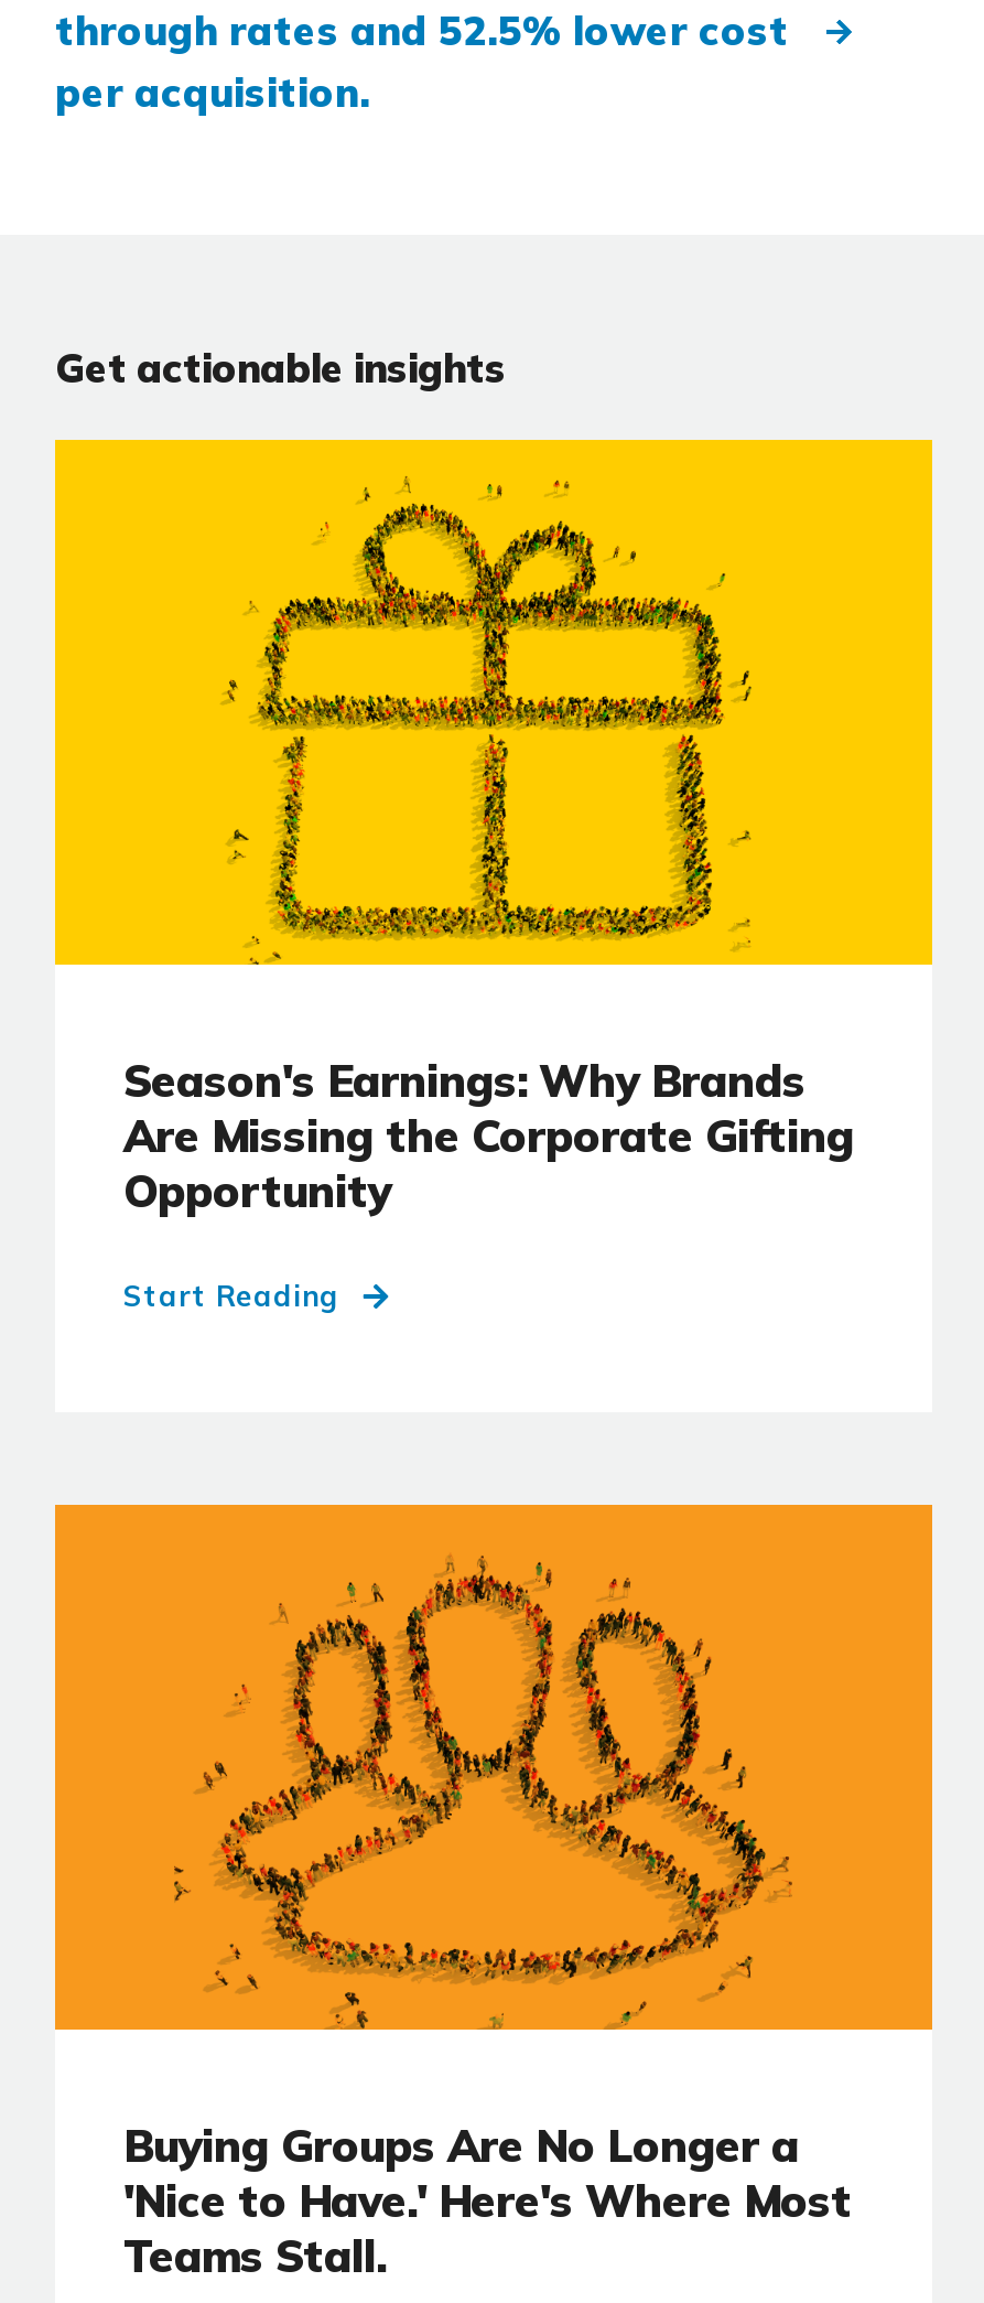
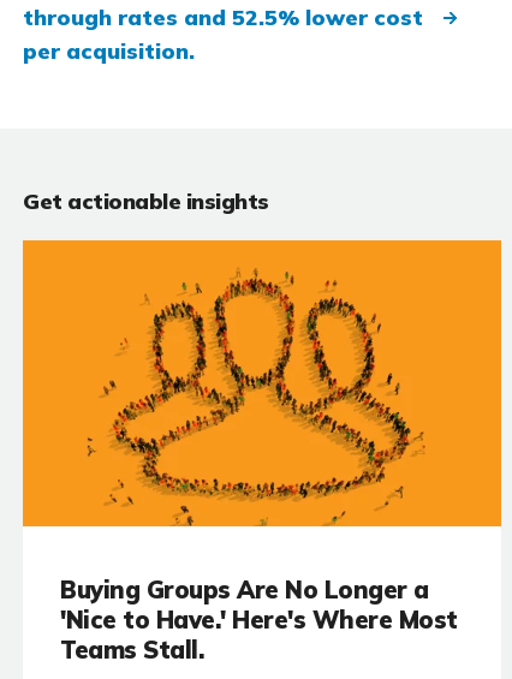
- [image]
- Season's Earnings: Why Brands
- Are Missing the Corporate Gifting
- Opportunity
- Start Reading
